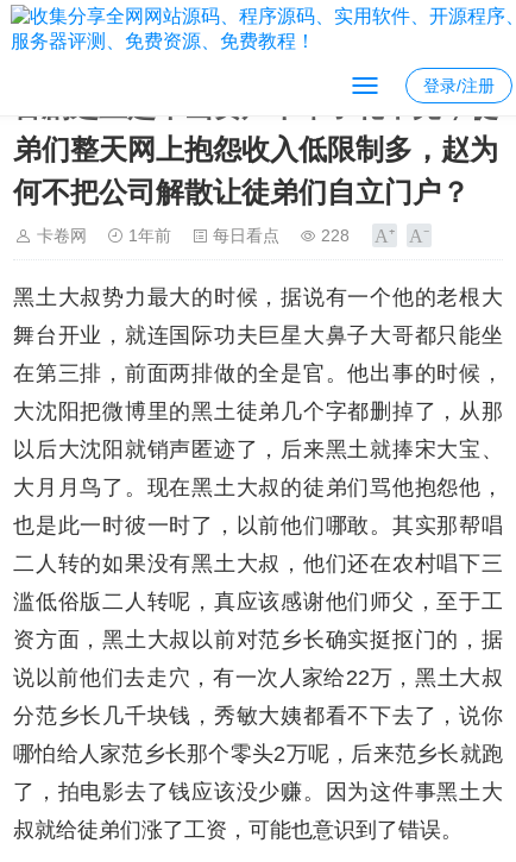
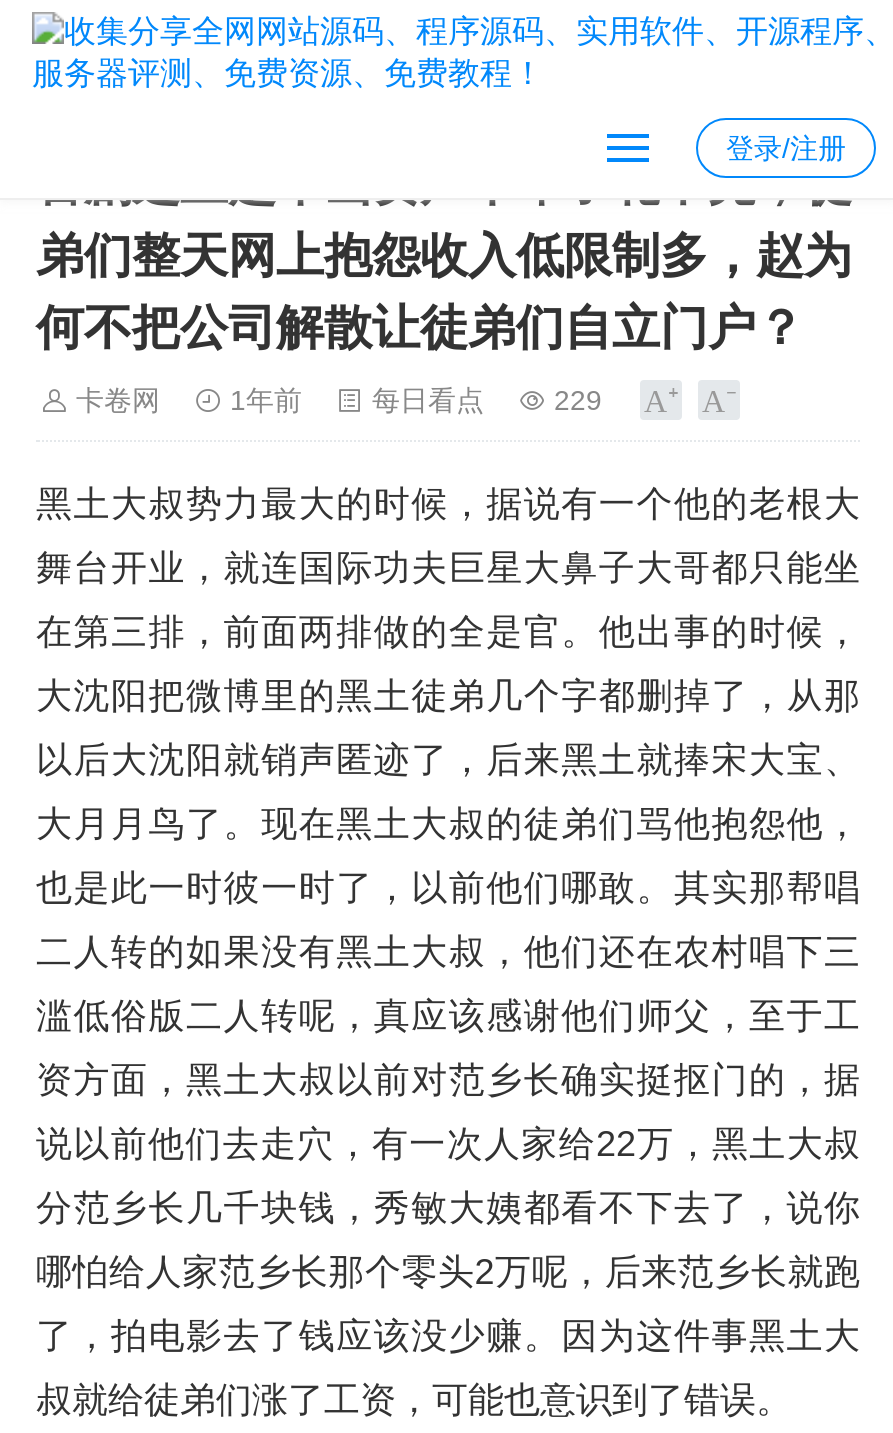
- 228
+ 229
